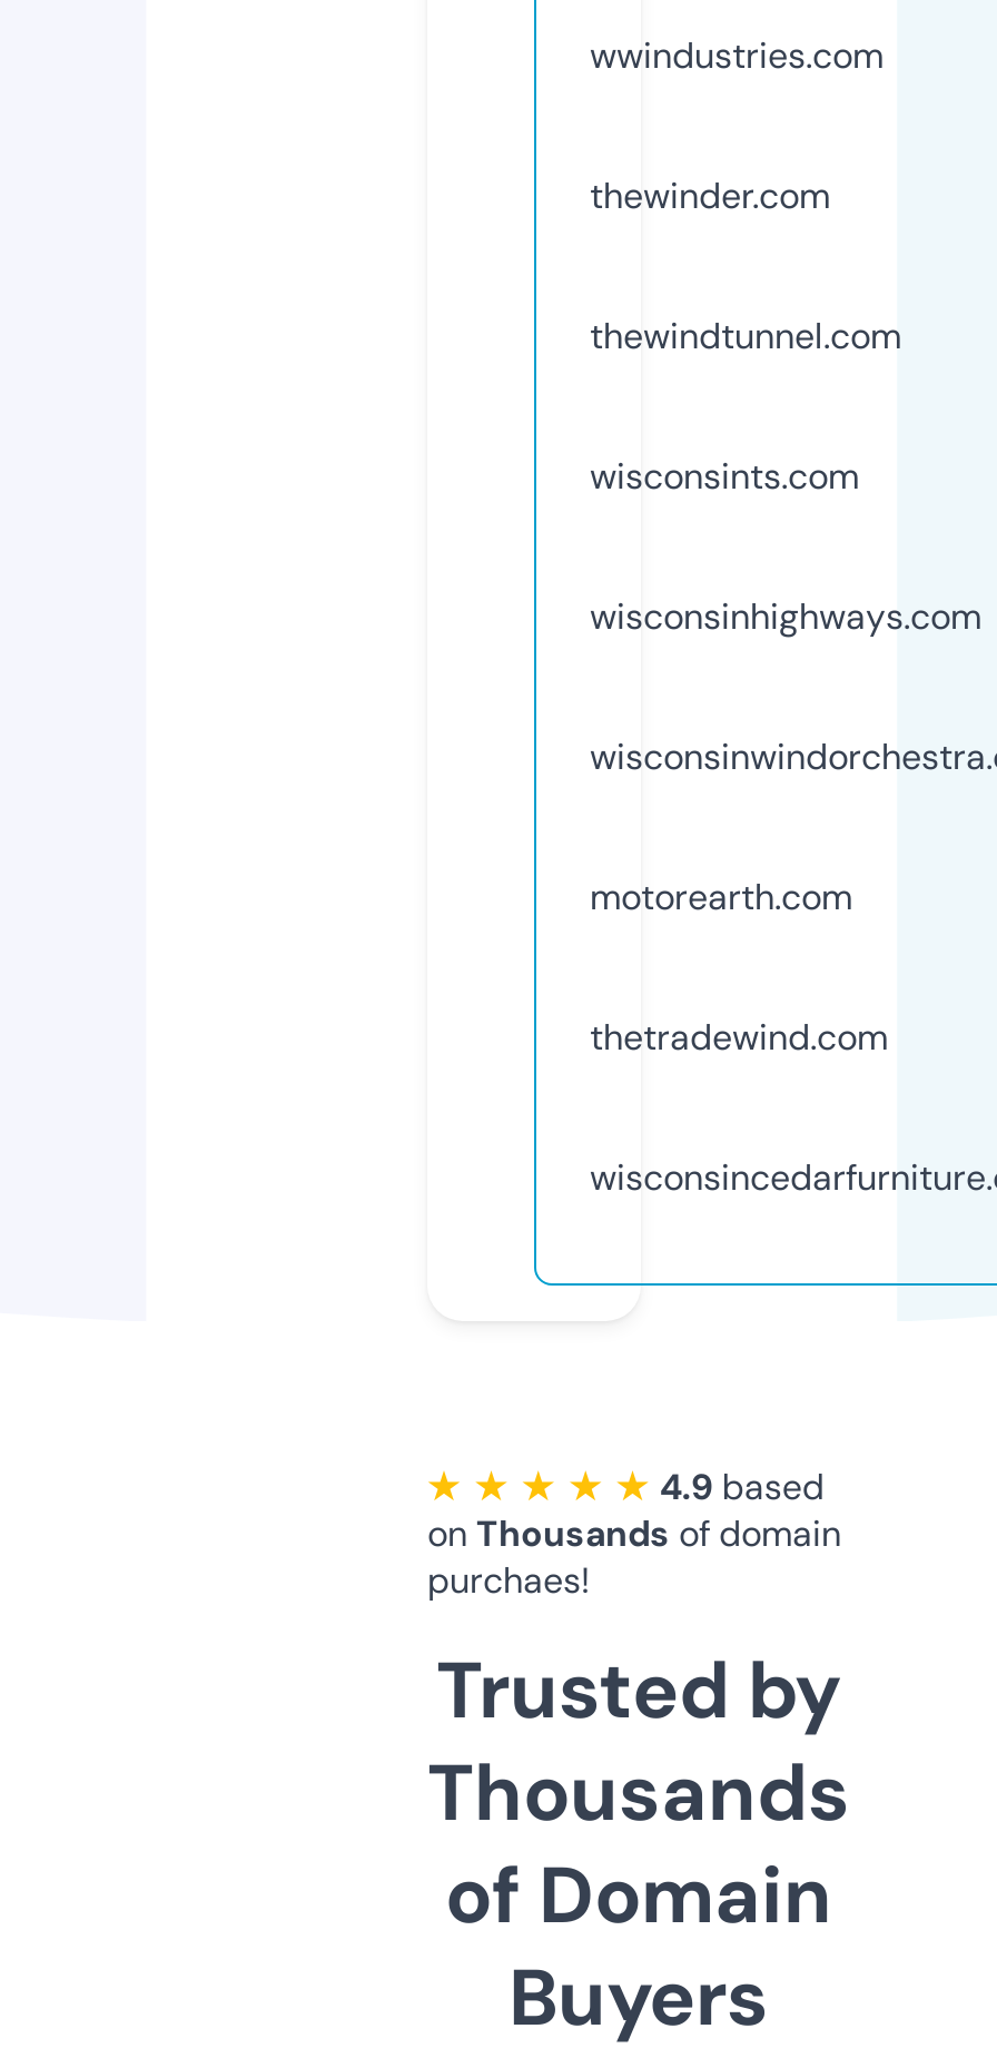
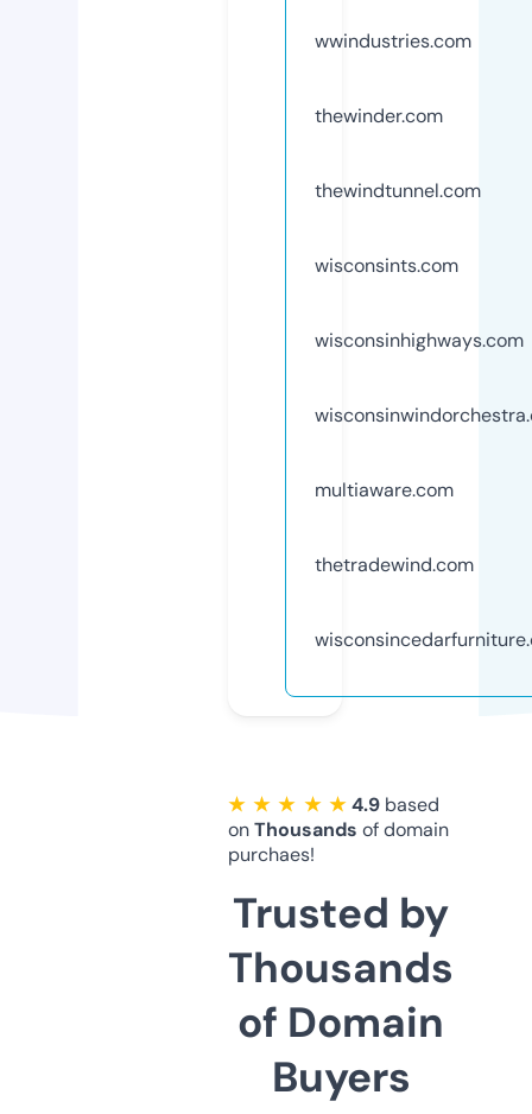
- motorearth.com
+ multiaware.com
